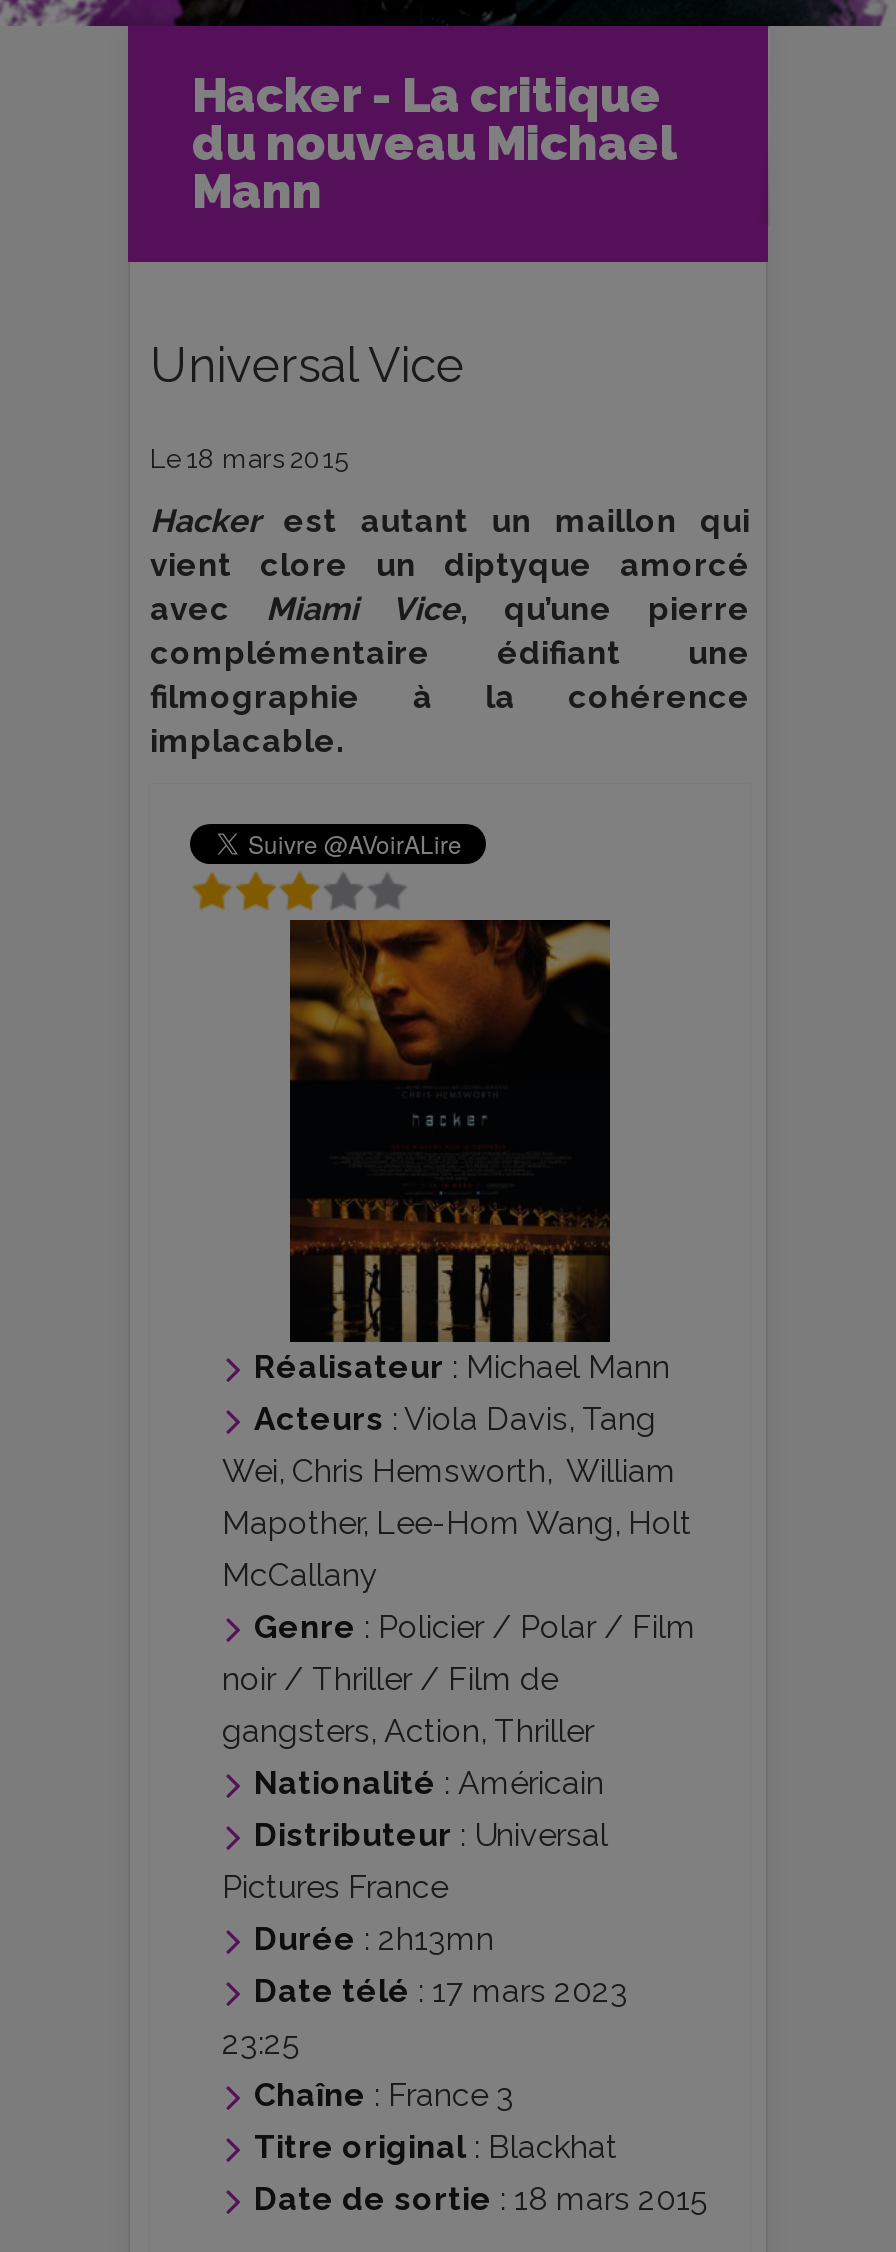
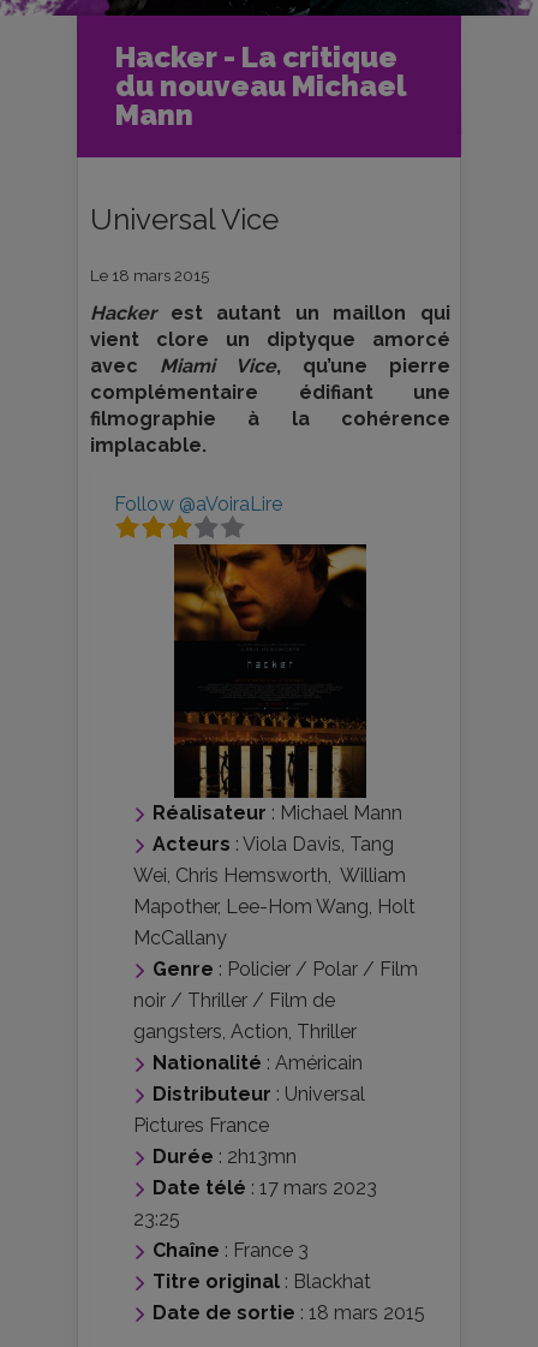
+ Follow @aVoiraLire
